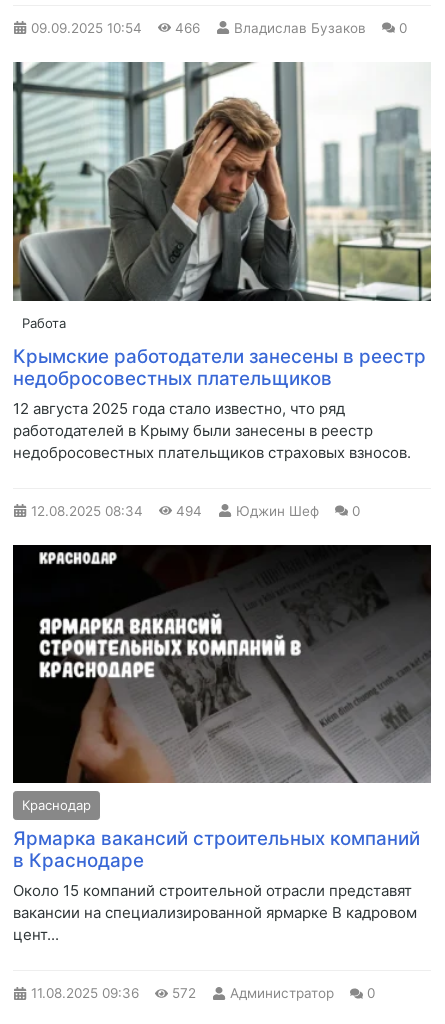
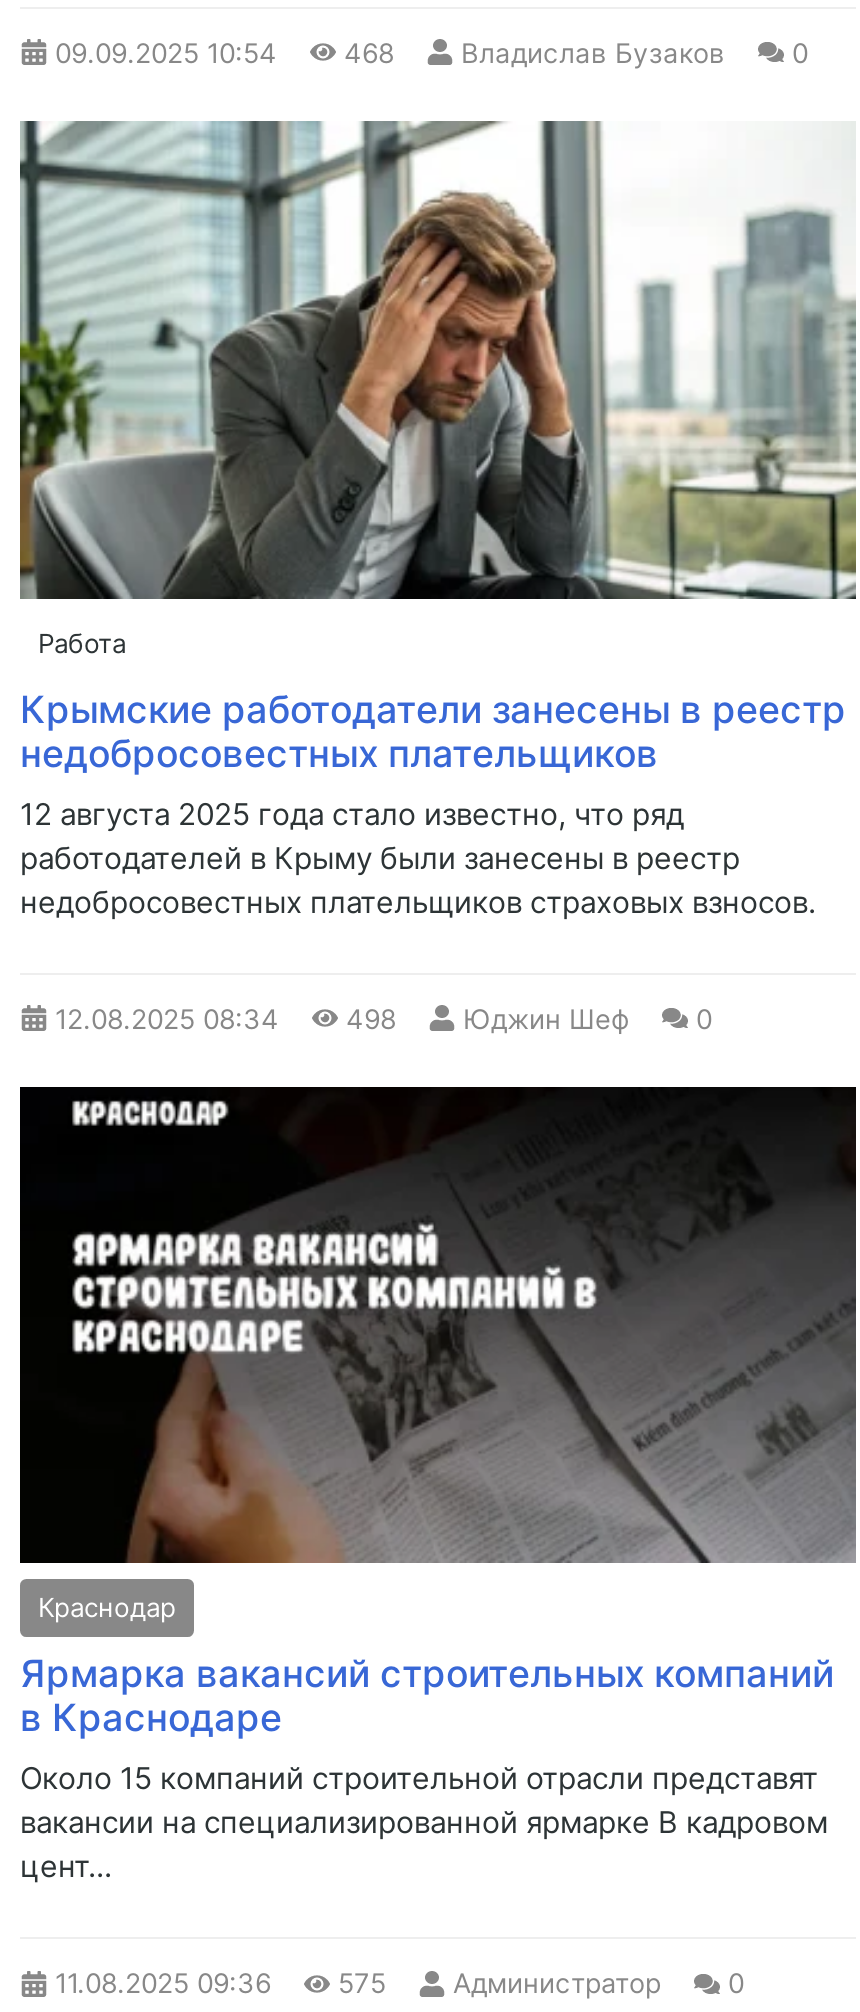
- 09.09.2025 10:54 466
+ 09.09.2025 10:54 468

- 12.08.2025 08:34 494
+ 12.08.2025 08:34 498

- 11.08.2025 09:36 572
+ 11.08.2025 09:36 575
